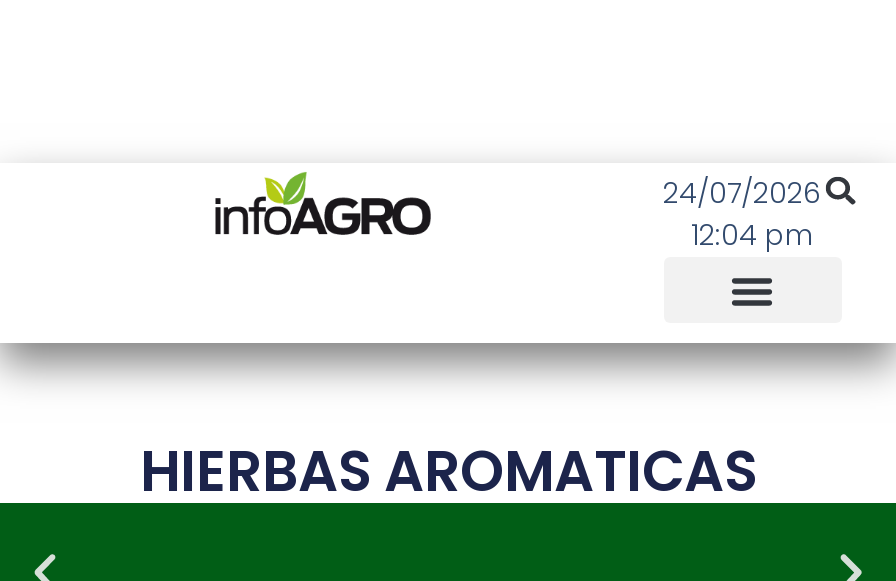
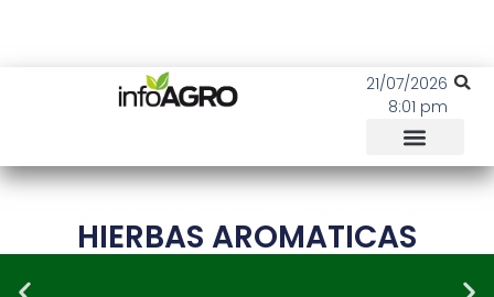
- 24/07/2026
+ 21/07/2026

- 12:04 pm
+ 8:01 pm
